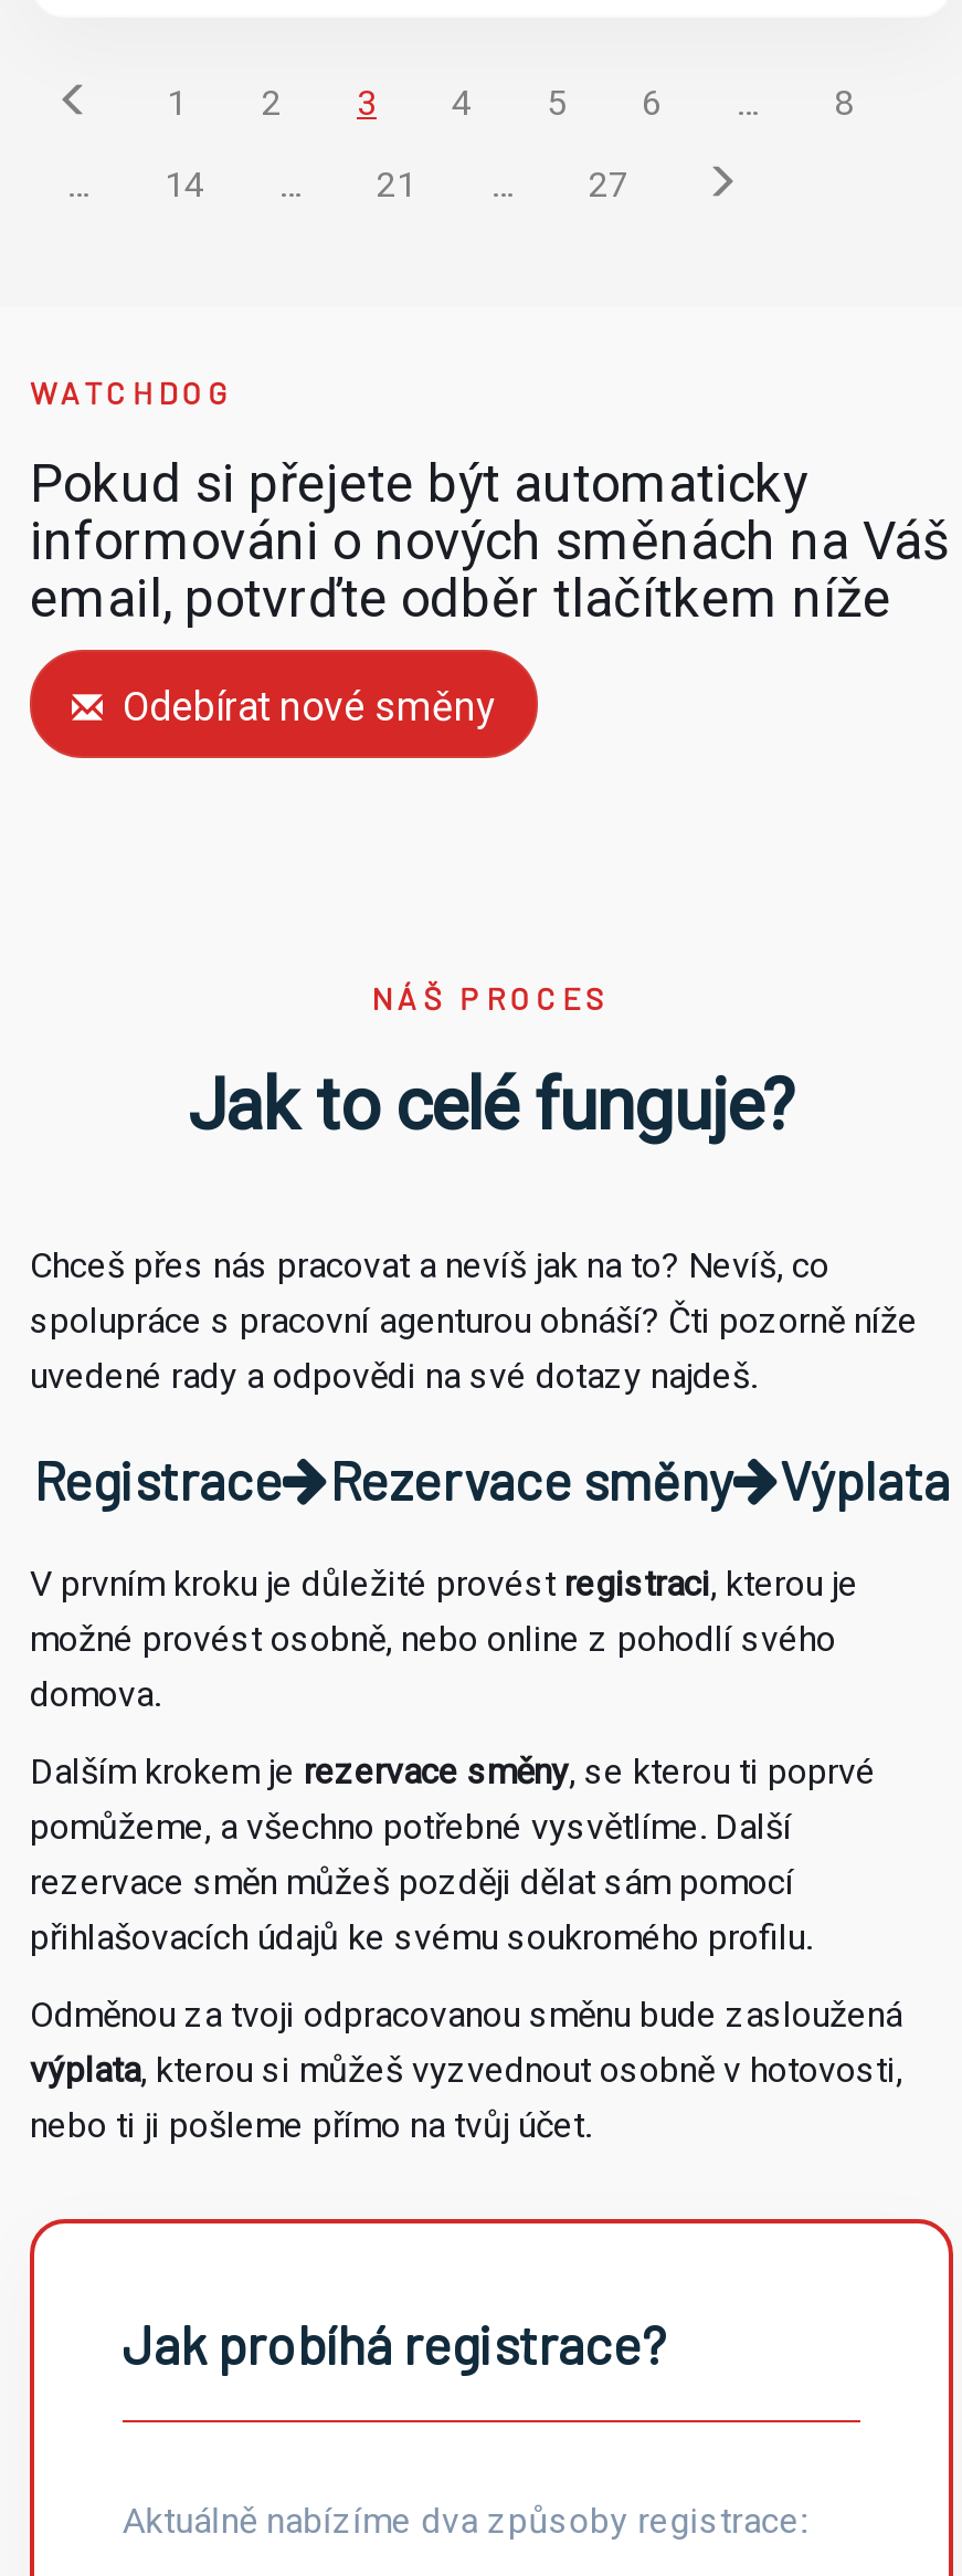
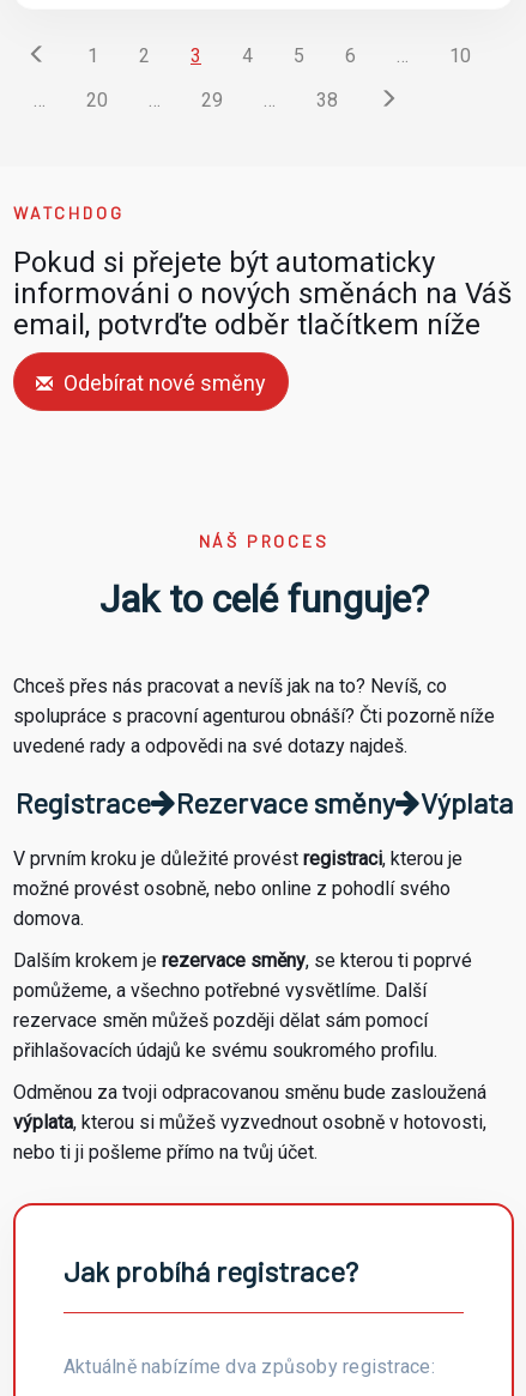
- 8
+ 10

- 14
+ 20

- 21
+ 29

- 27
+ 38
